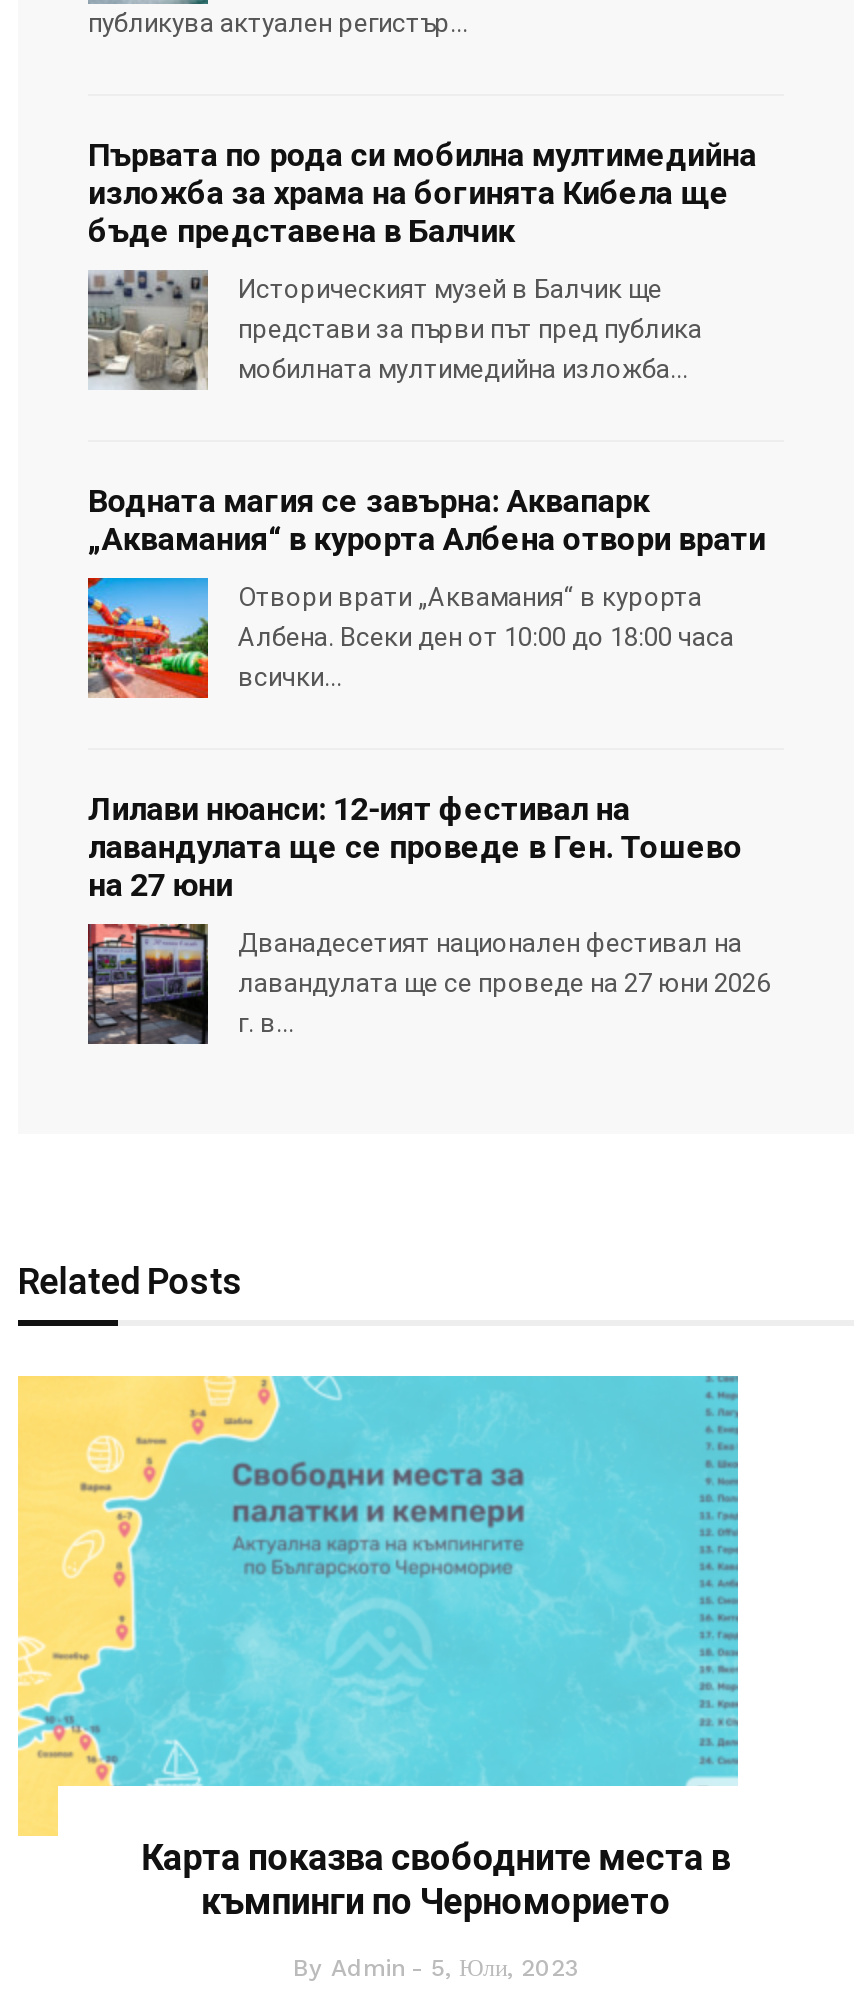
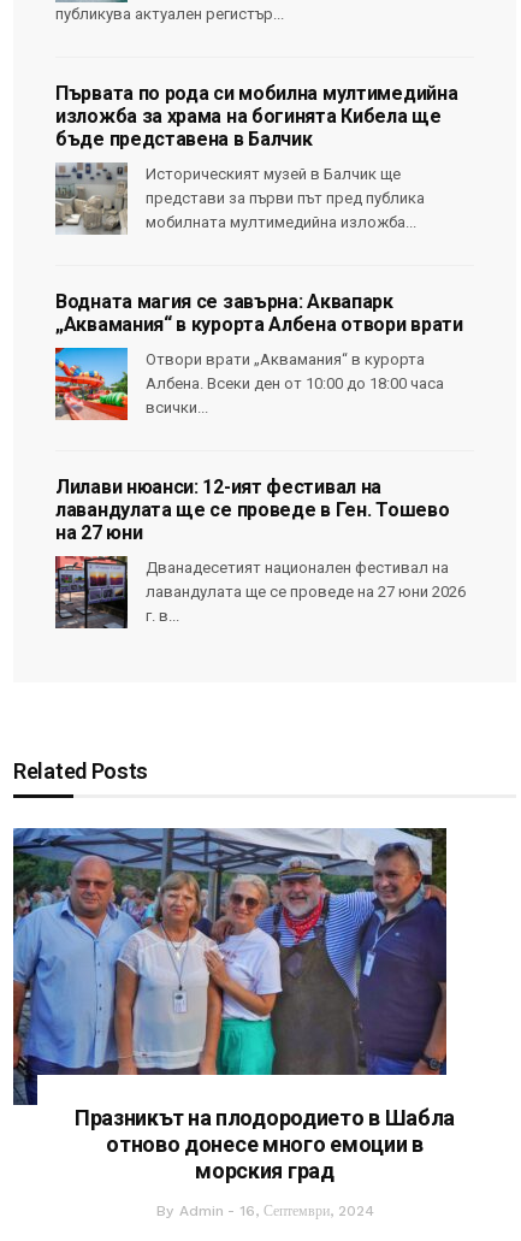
- [image]
- Карта показва свободните места в
- къмпинги по Черноморието
+ [image]
+ Празникът на плодородието в Шабла
+ отново донесе много емоции в
+ морския град

- By Admin 5, Юли, 2023
+ By Admin 16, Септември, 2024
